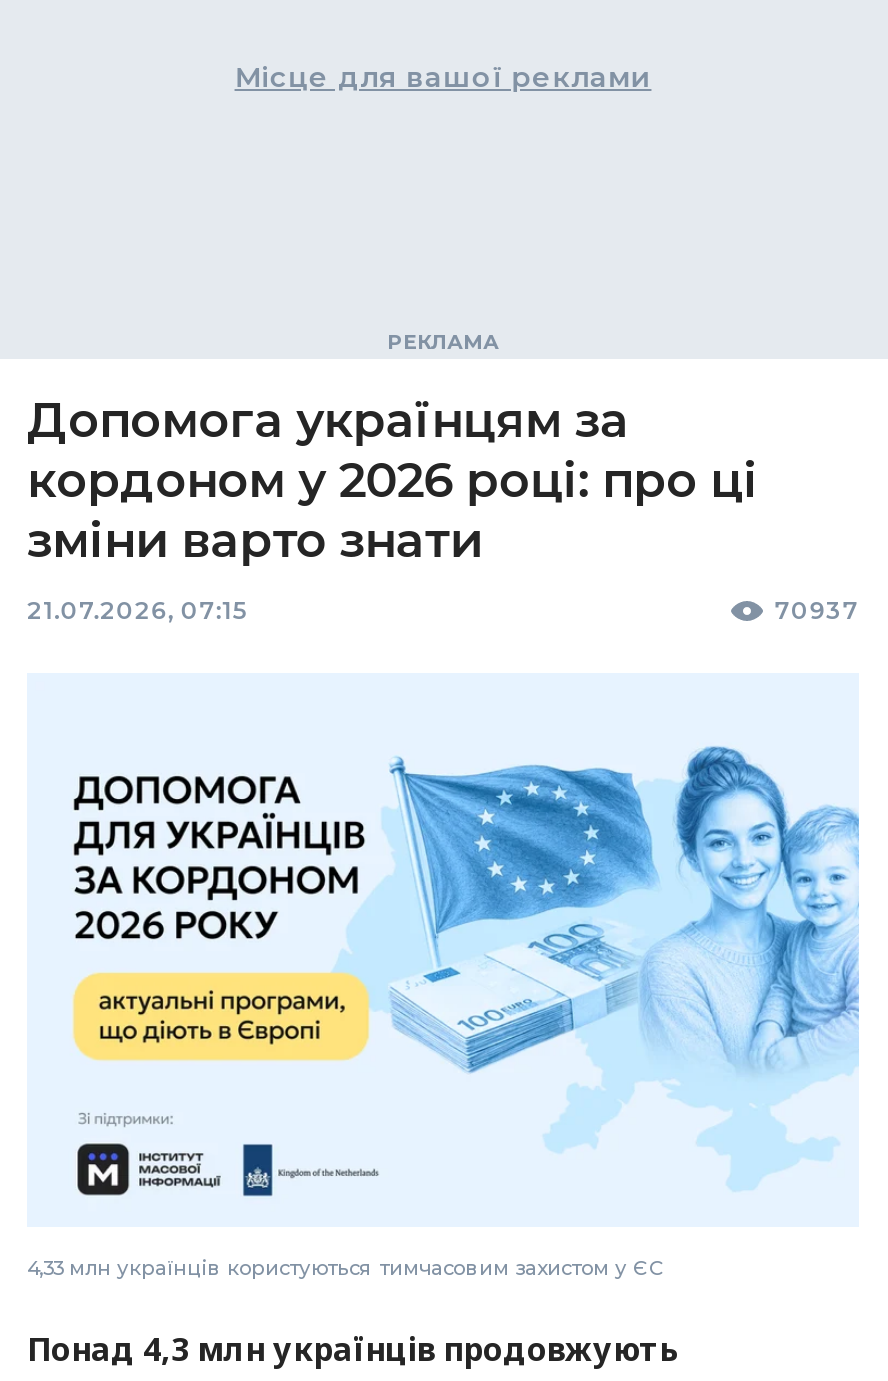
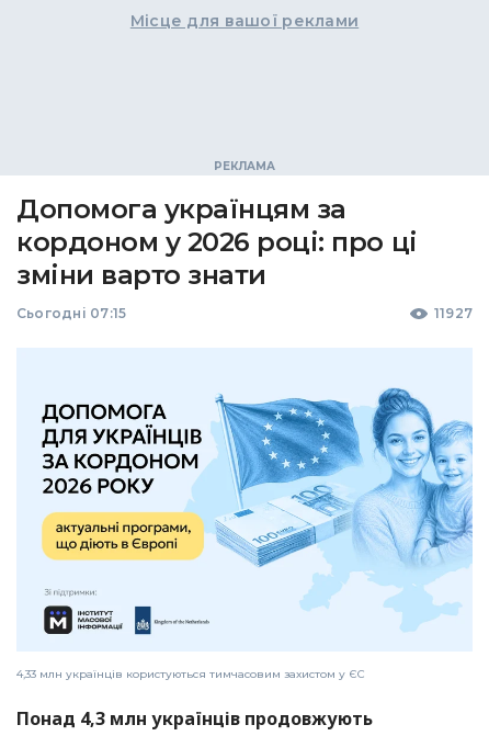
- 21.07.2026, 07:15
- 70937
+ Сьогодні 07:15
+ 11927
